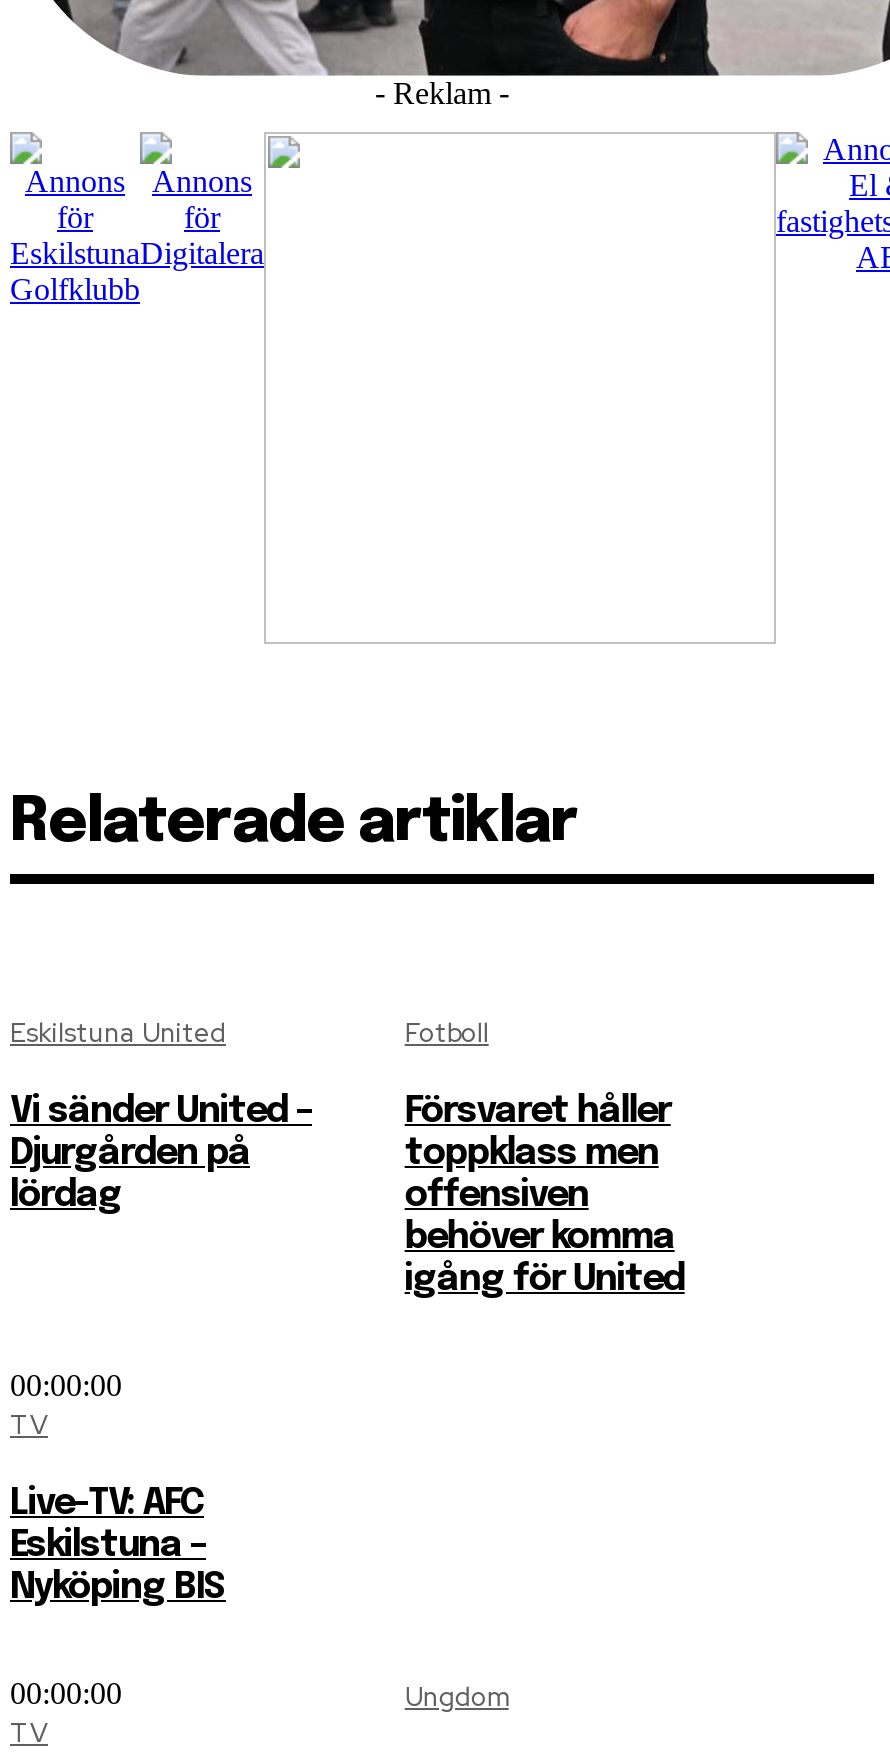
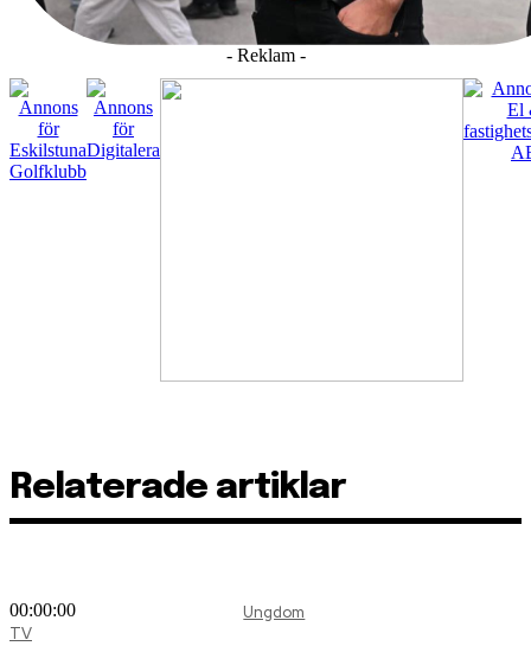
- Eskilstuna United
- Vi sänder United –
- Djurgården på
- lördag

- Fotboll
- Försvaret håller
- toppklass men
- offensiven
- behöver komma
- igång för United
- 00:00:00
- TV
- Live-TV: AFC
- Eskilstuna –
- Nyköping BIS
